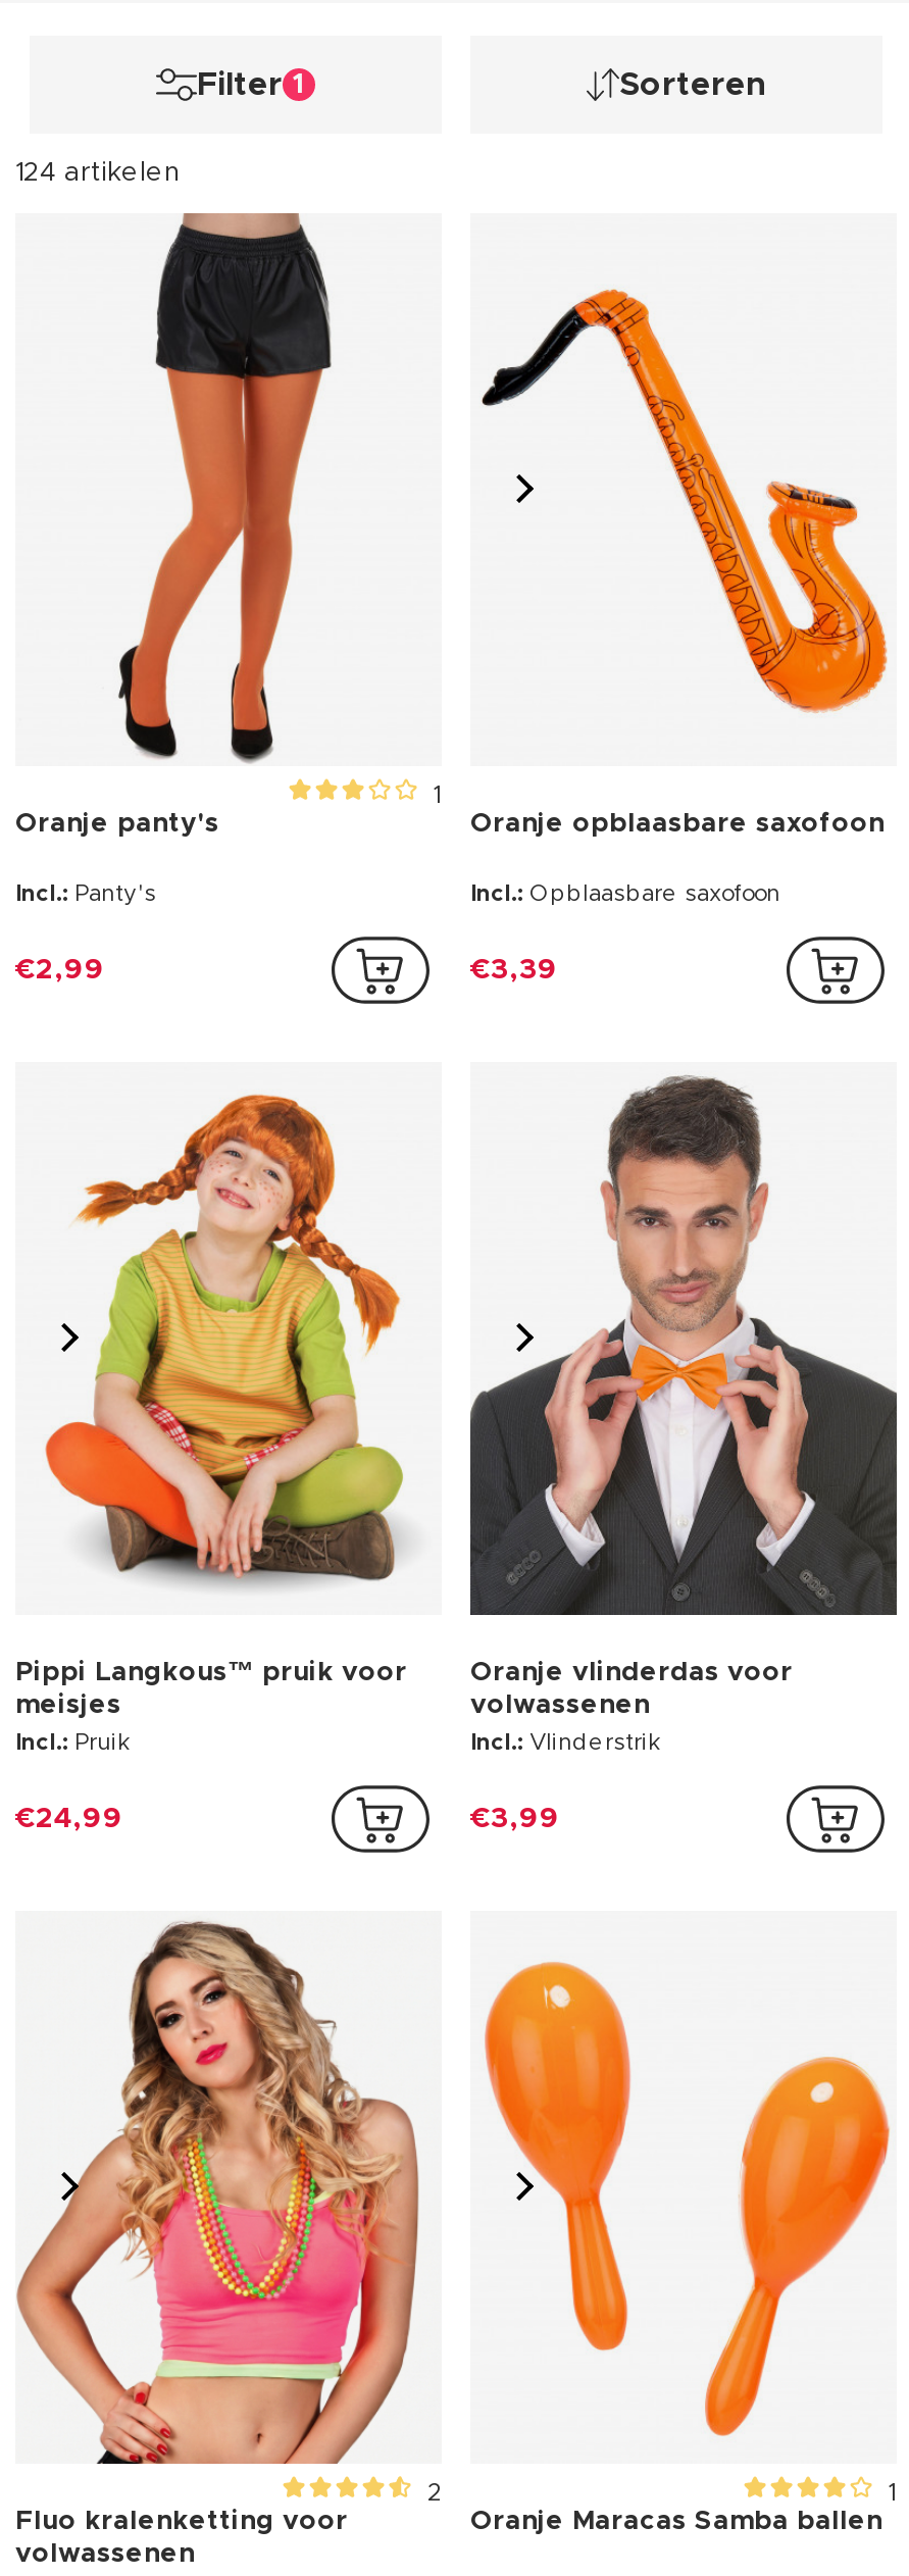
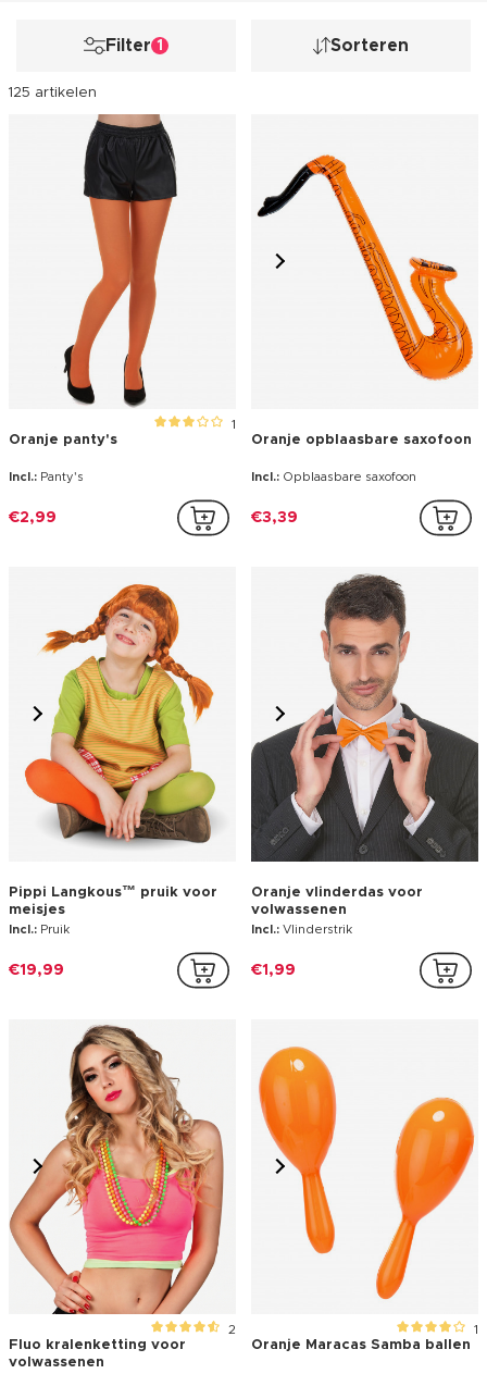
- 124 artikelen
+ 125 artikelen

- €24,99
+ €19,99

- €3,99
+ €1,99
